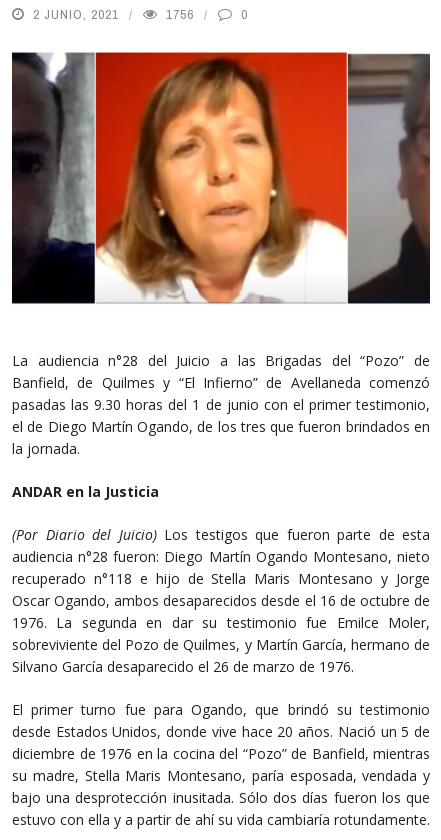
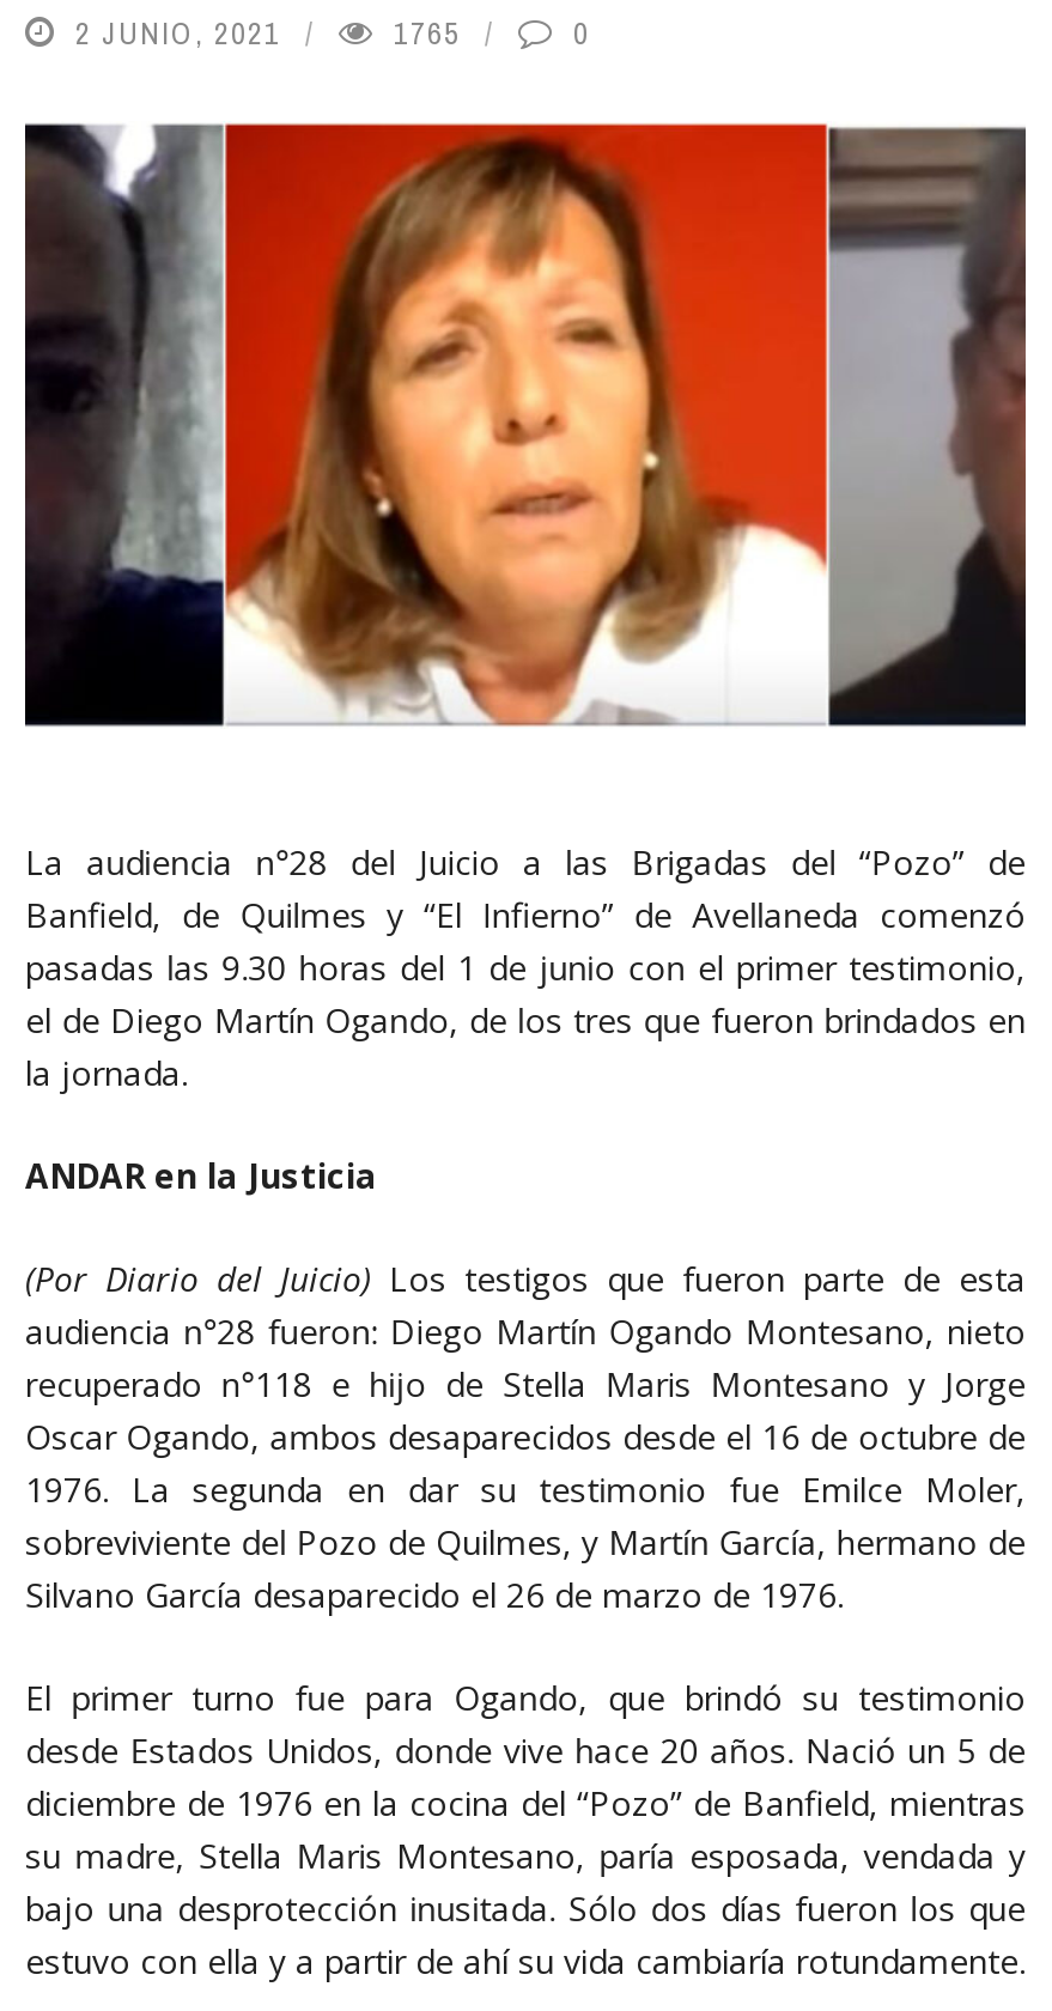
- 1756
+ 1765
